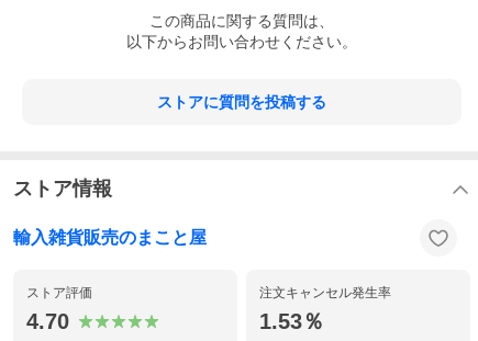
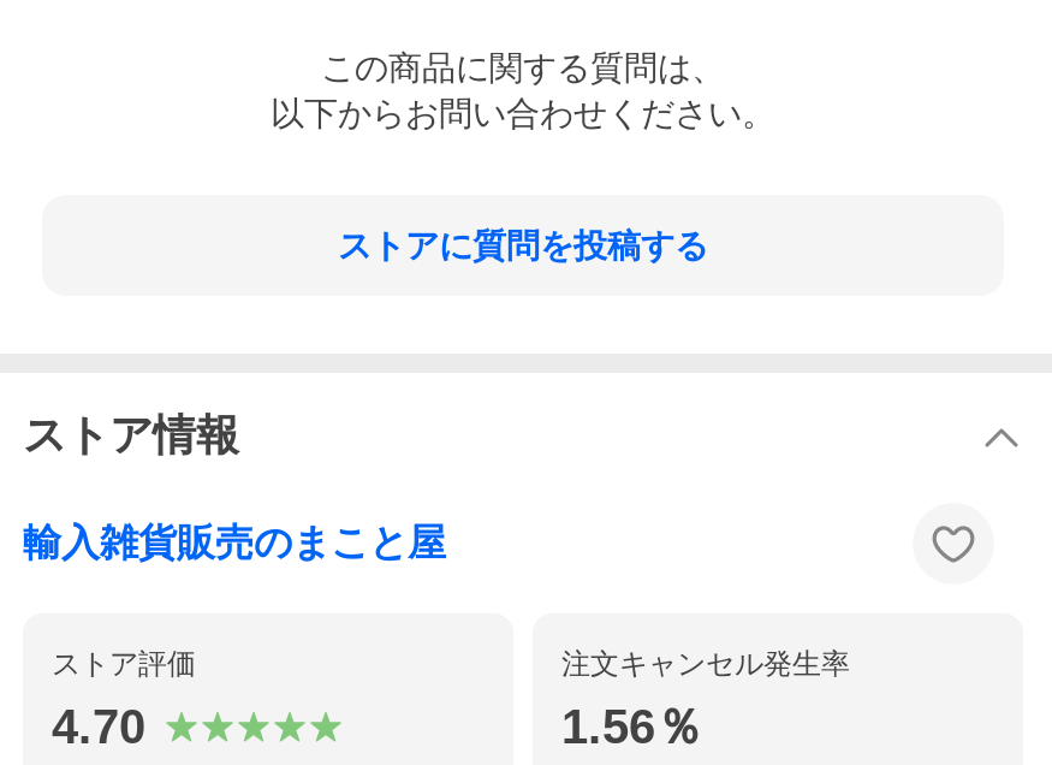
- 1.53％
+ 1.56％
